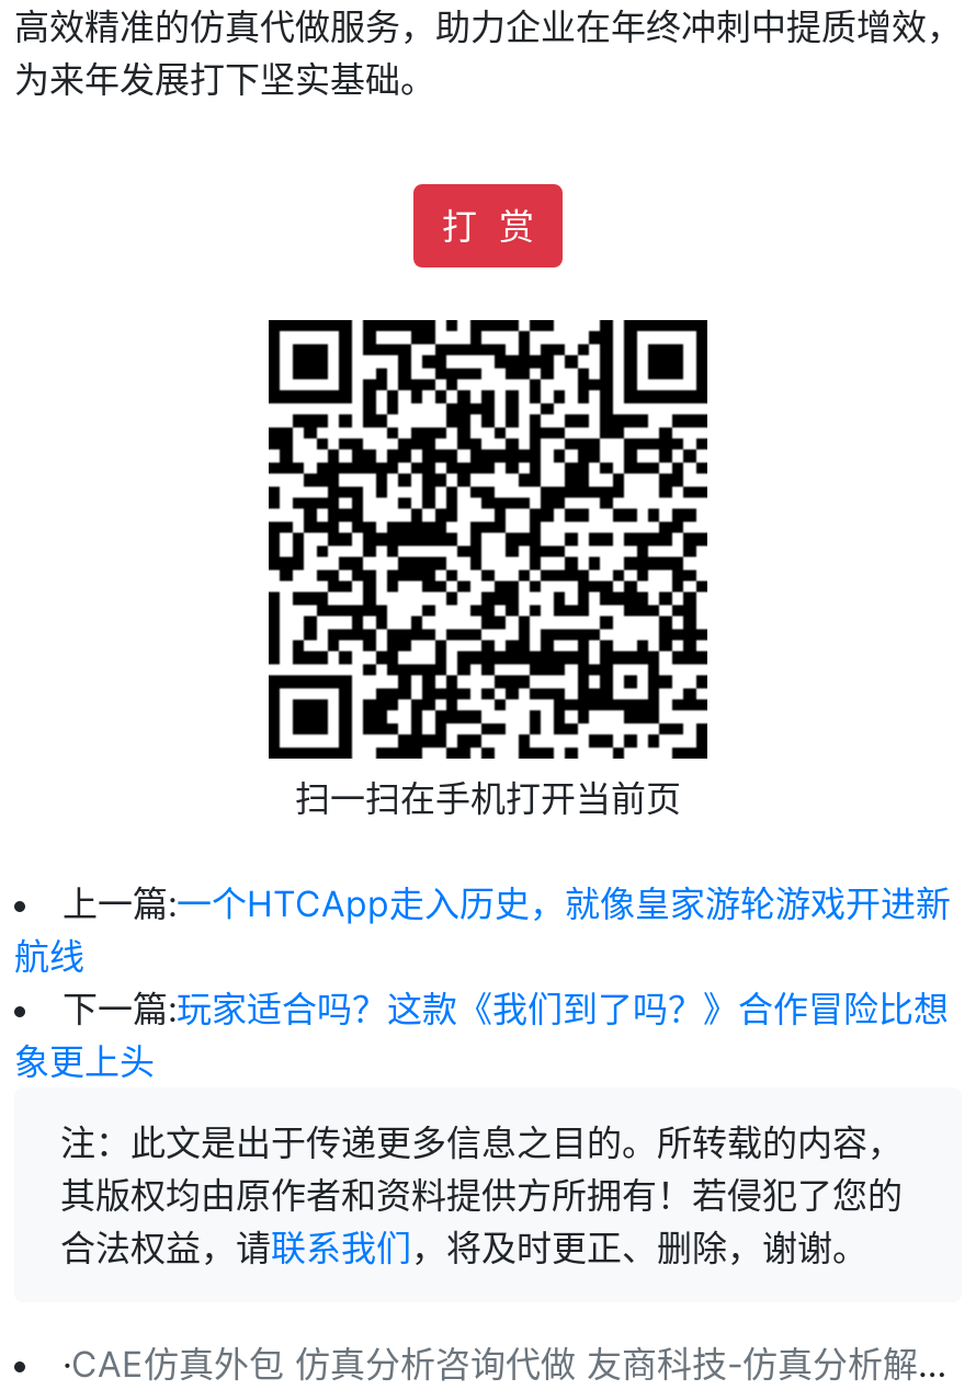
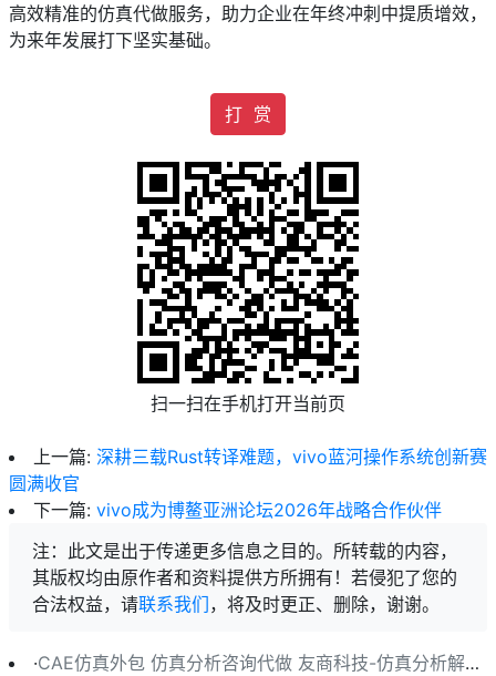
- 上一篇:一个HTCApp走入历史，就像皇家游轮游戏开进新
- 航线
- 下一篇:玩家适合吗？这款《我们到了吗？》合作冒险比想
- 象更上头
+ 上一篇:深耕三载Rust转译难题，vivo蓝河操作系统创新赛
+ 圆满收官
+ 下一篇: vivo成为博鳌亚洲论坛2026年战略合作伙伴
